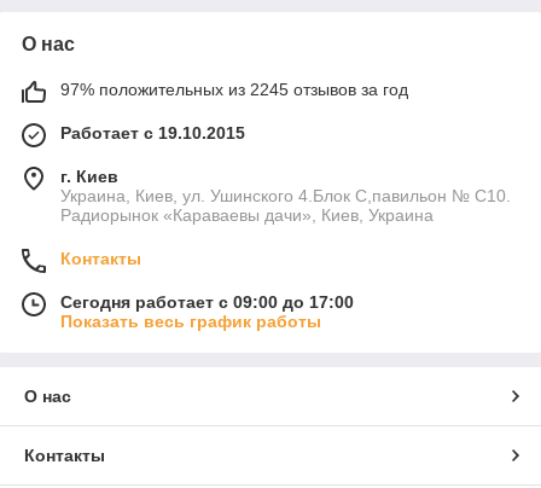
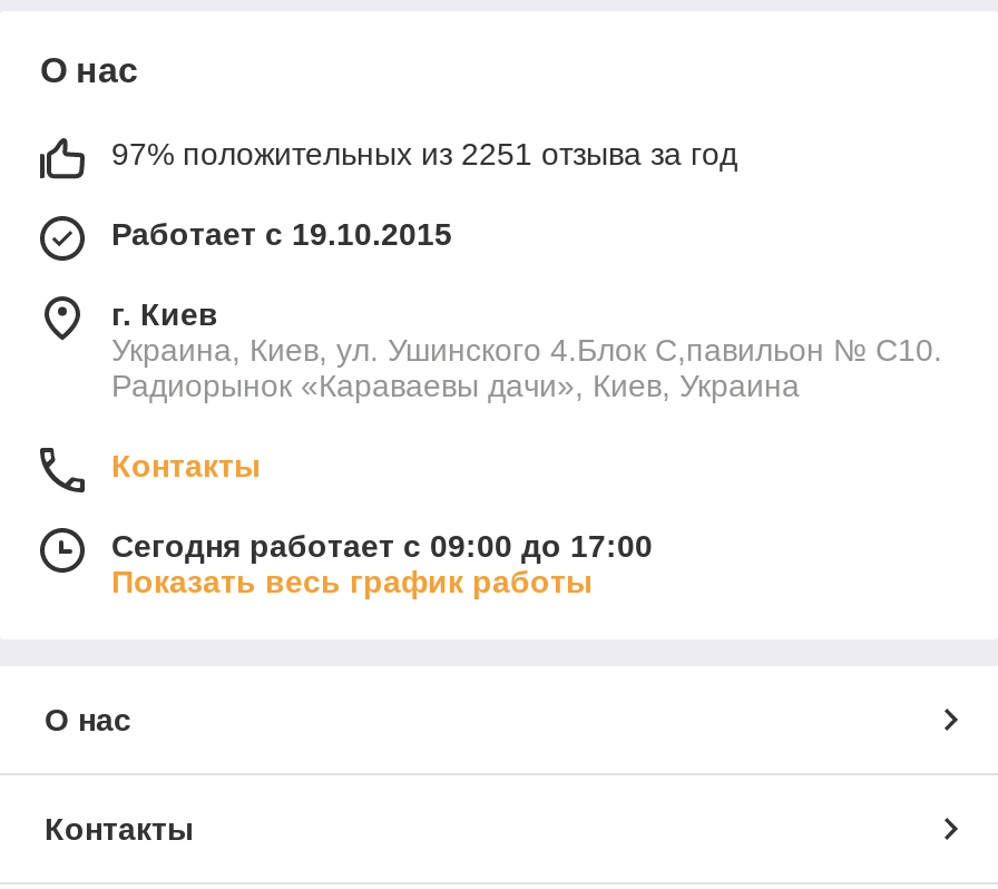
- 97% положительных из 2245 отзывов за год
+ 97% положительных из 2251 отзыва за год
